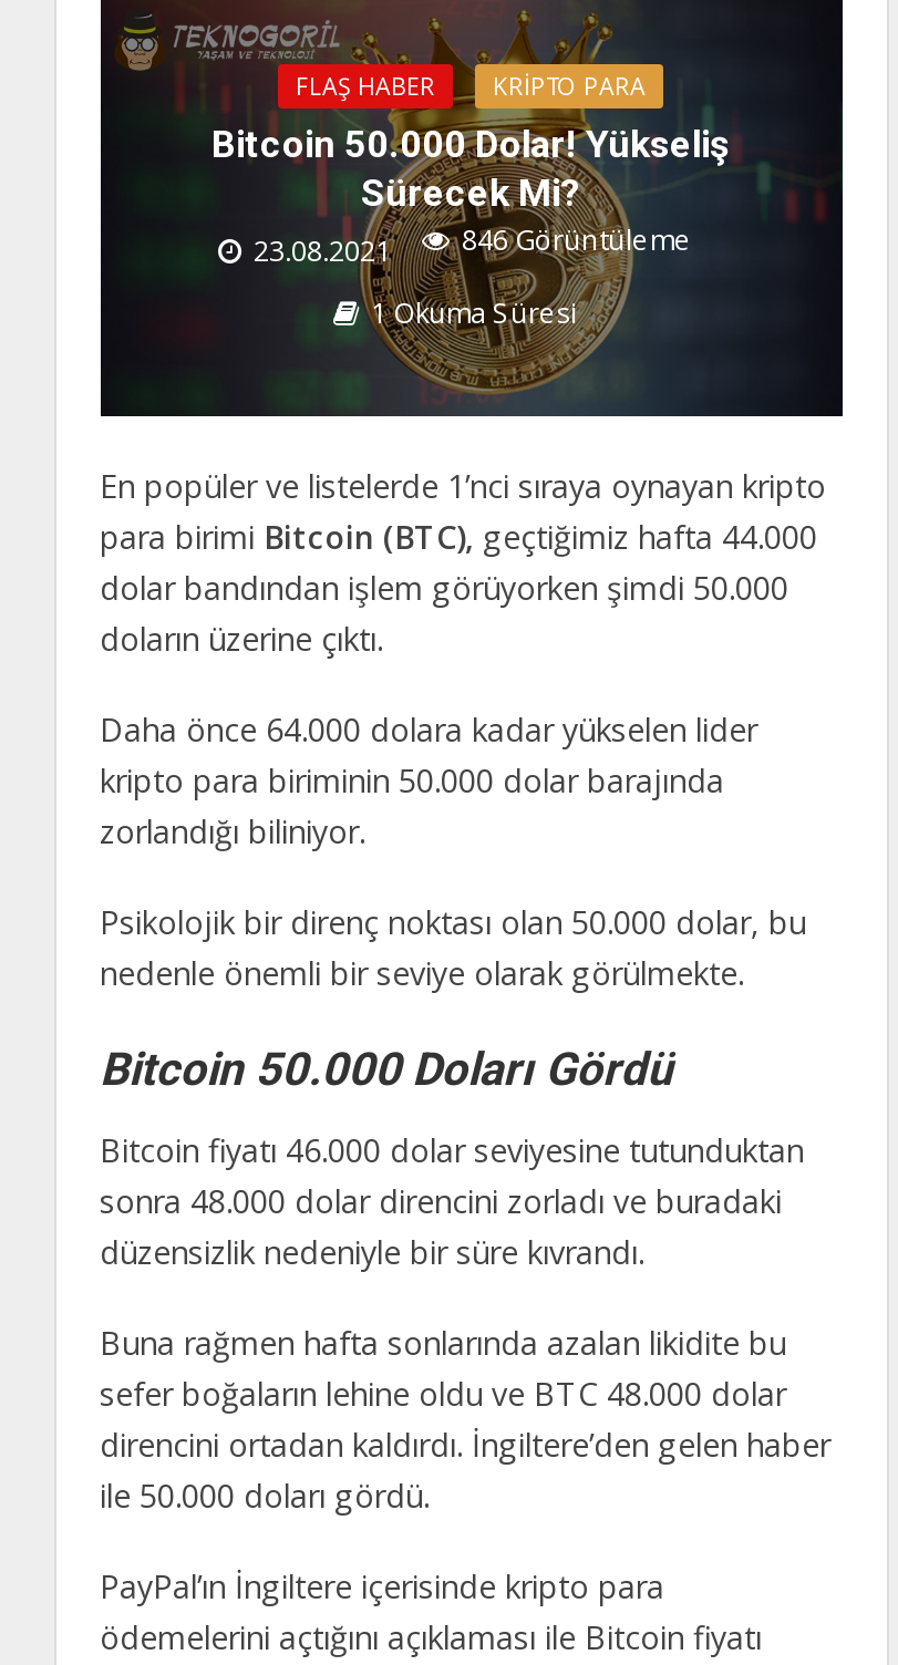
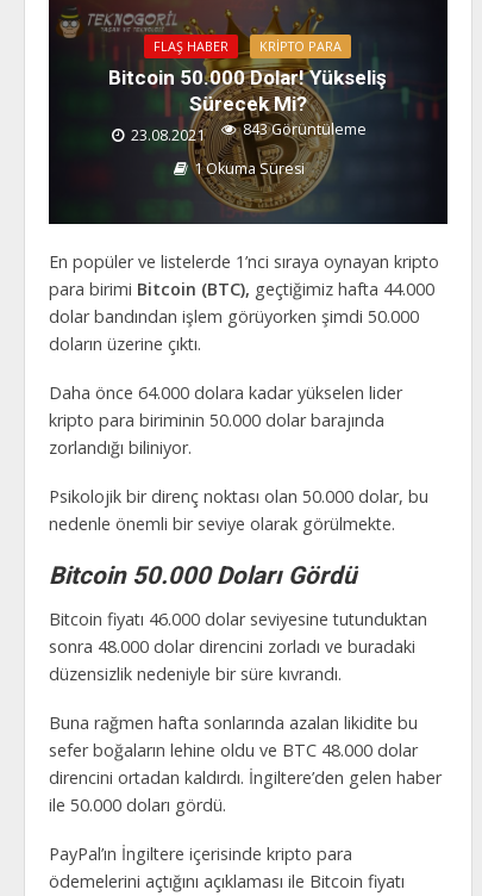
- 23.08.2021 846 Görüntüleme
+ 23.08.2021 843 Görüntüleme
